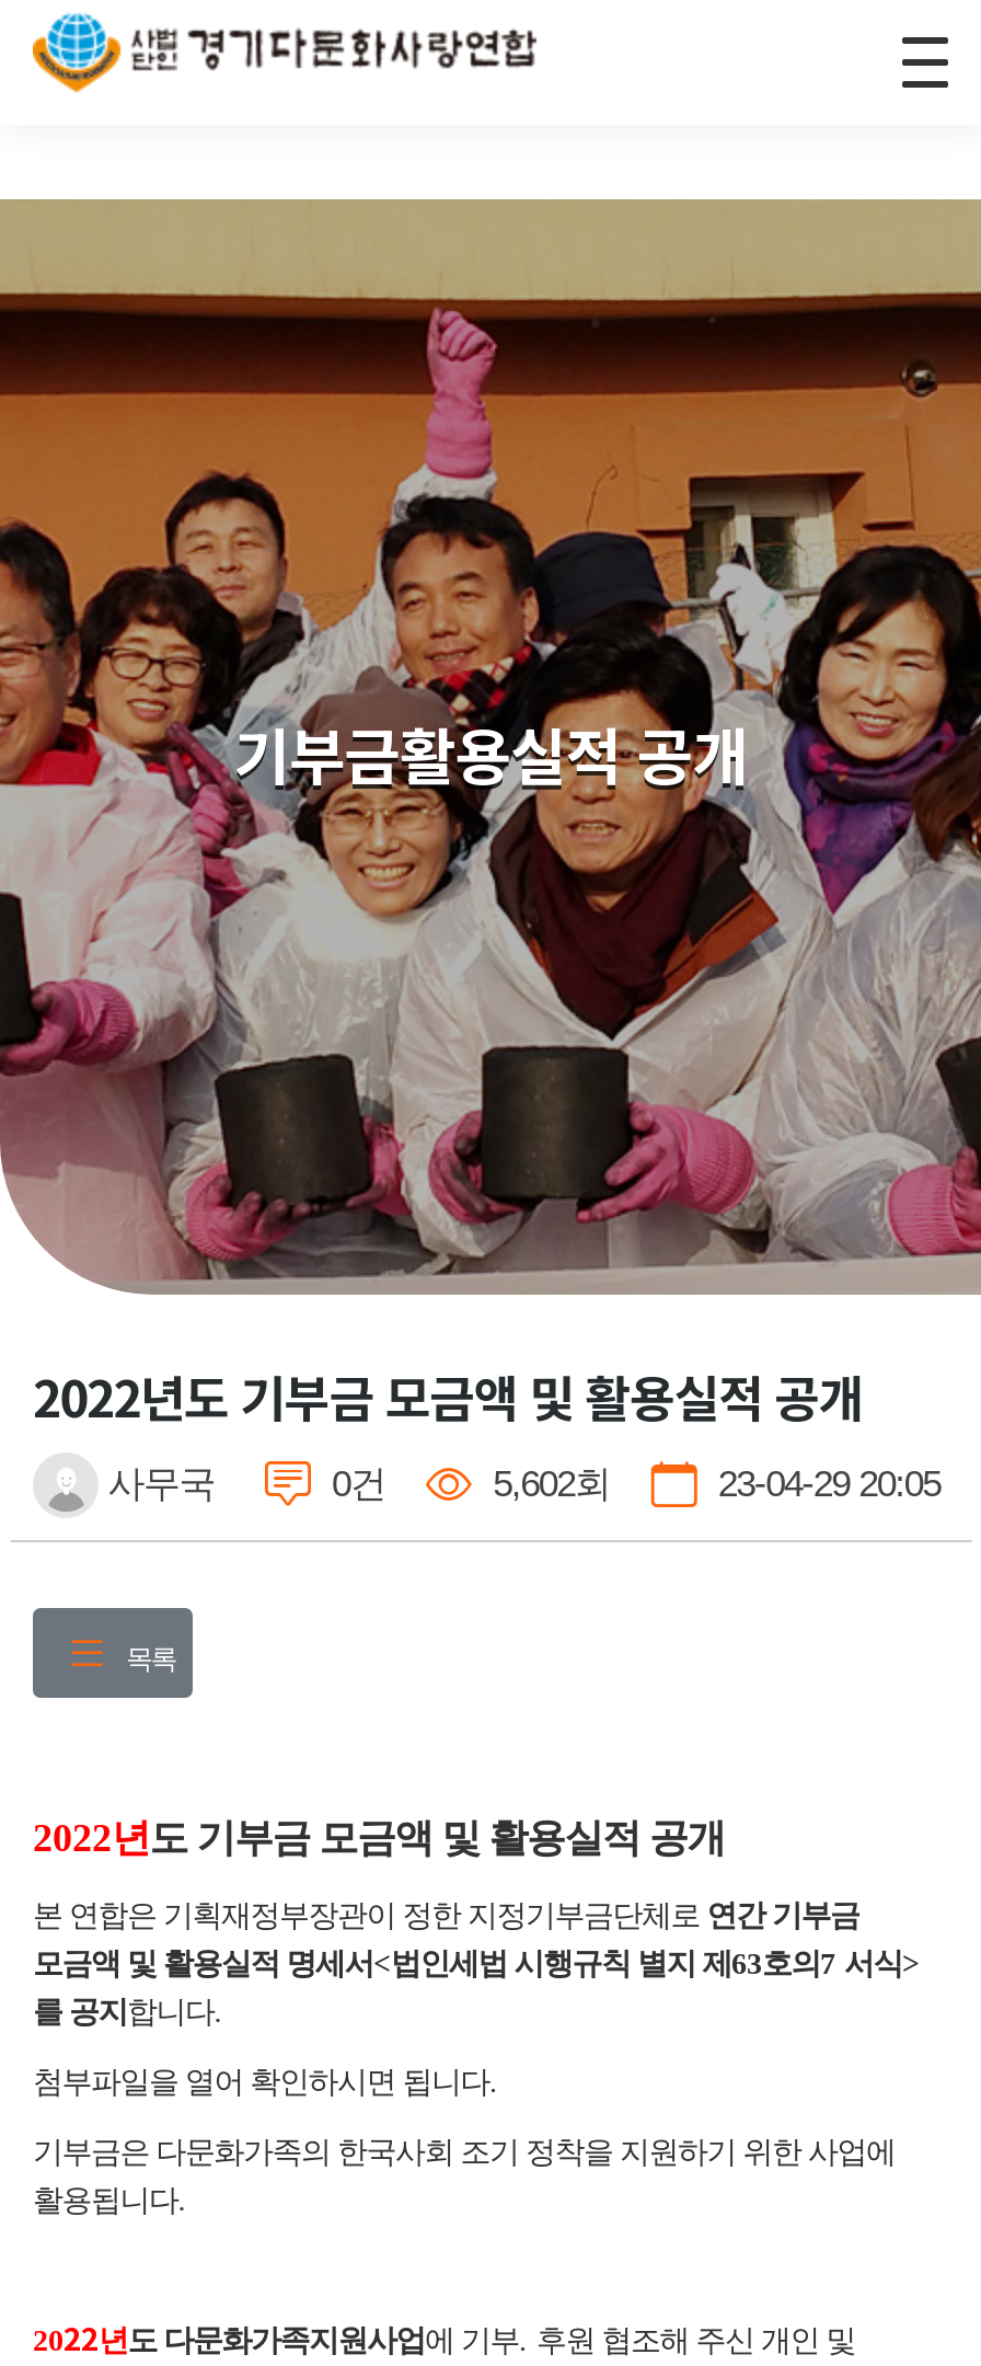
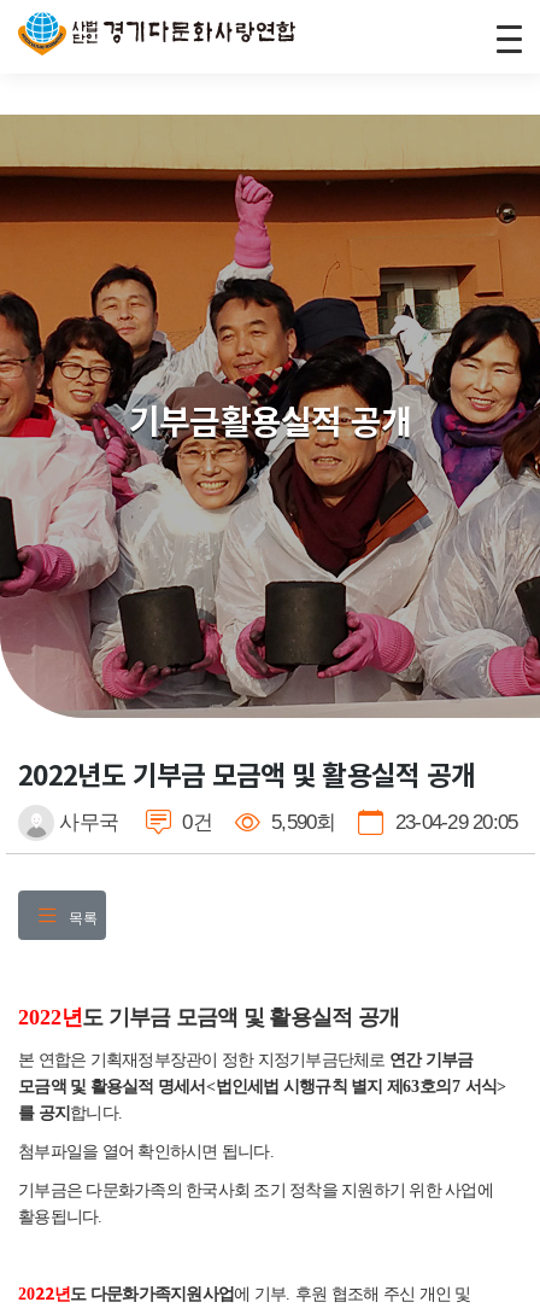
- 0건 5,602회 23-04-29 20:05
+ 0건 5,590회 23-04-29 20:05
